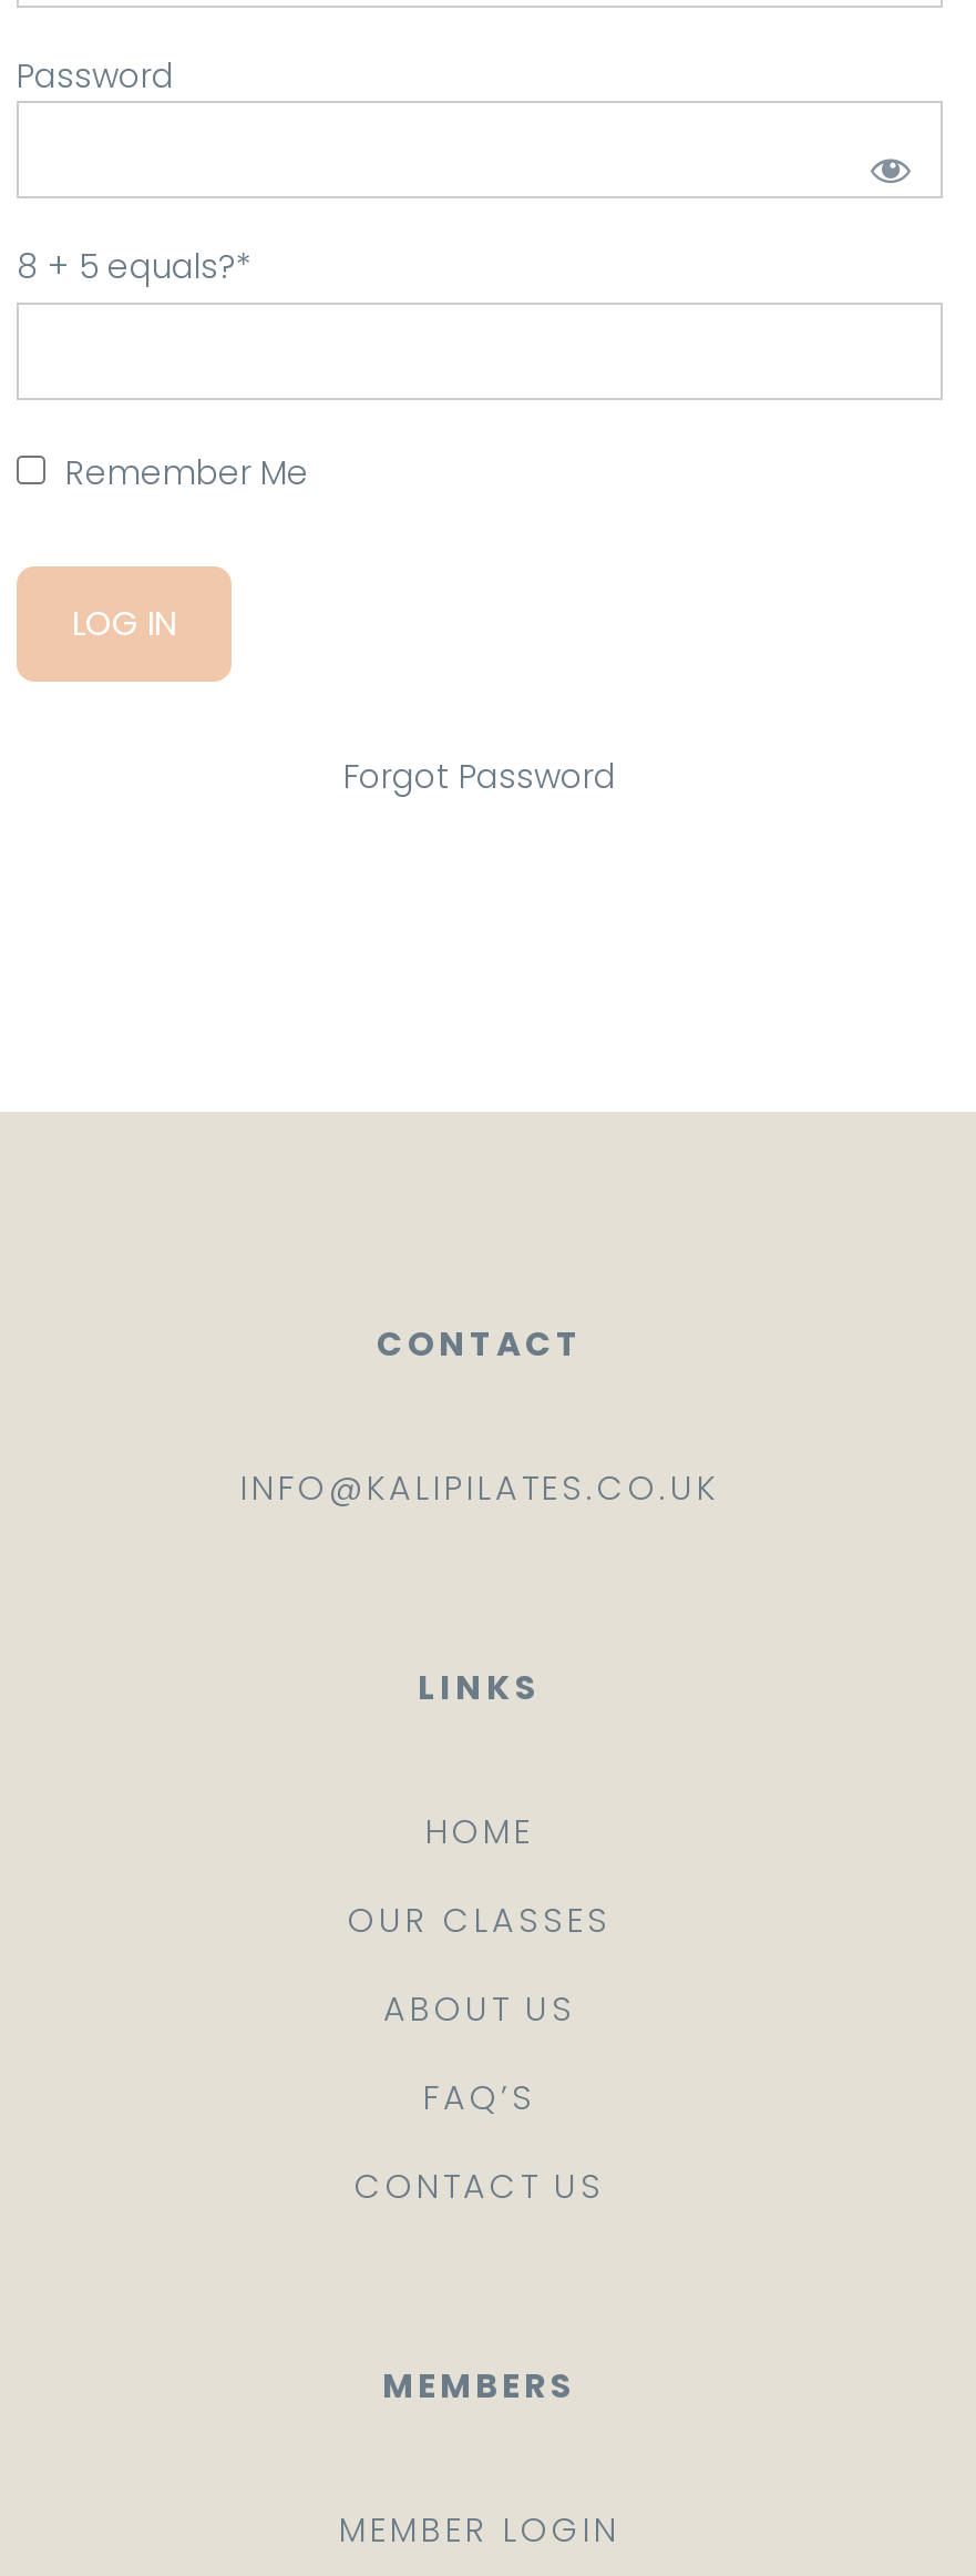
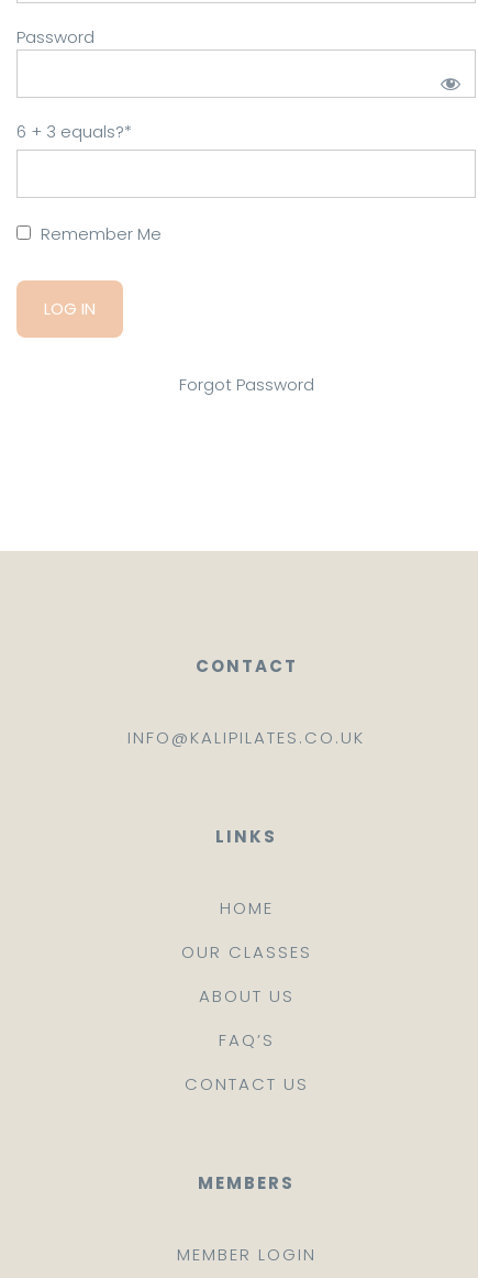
- 8 + 5 equals?*
+ 6 + 3 equals?*
